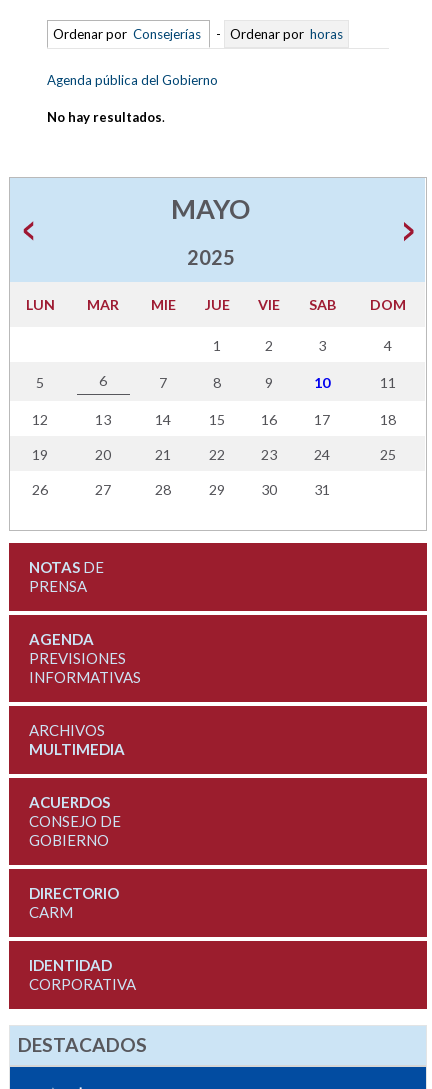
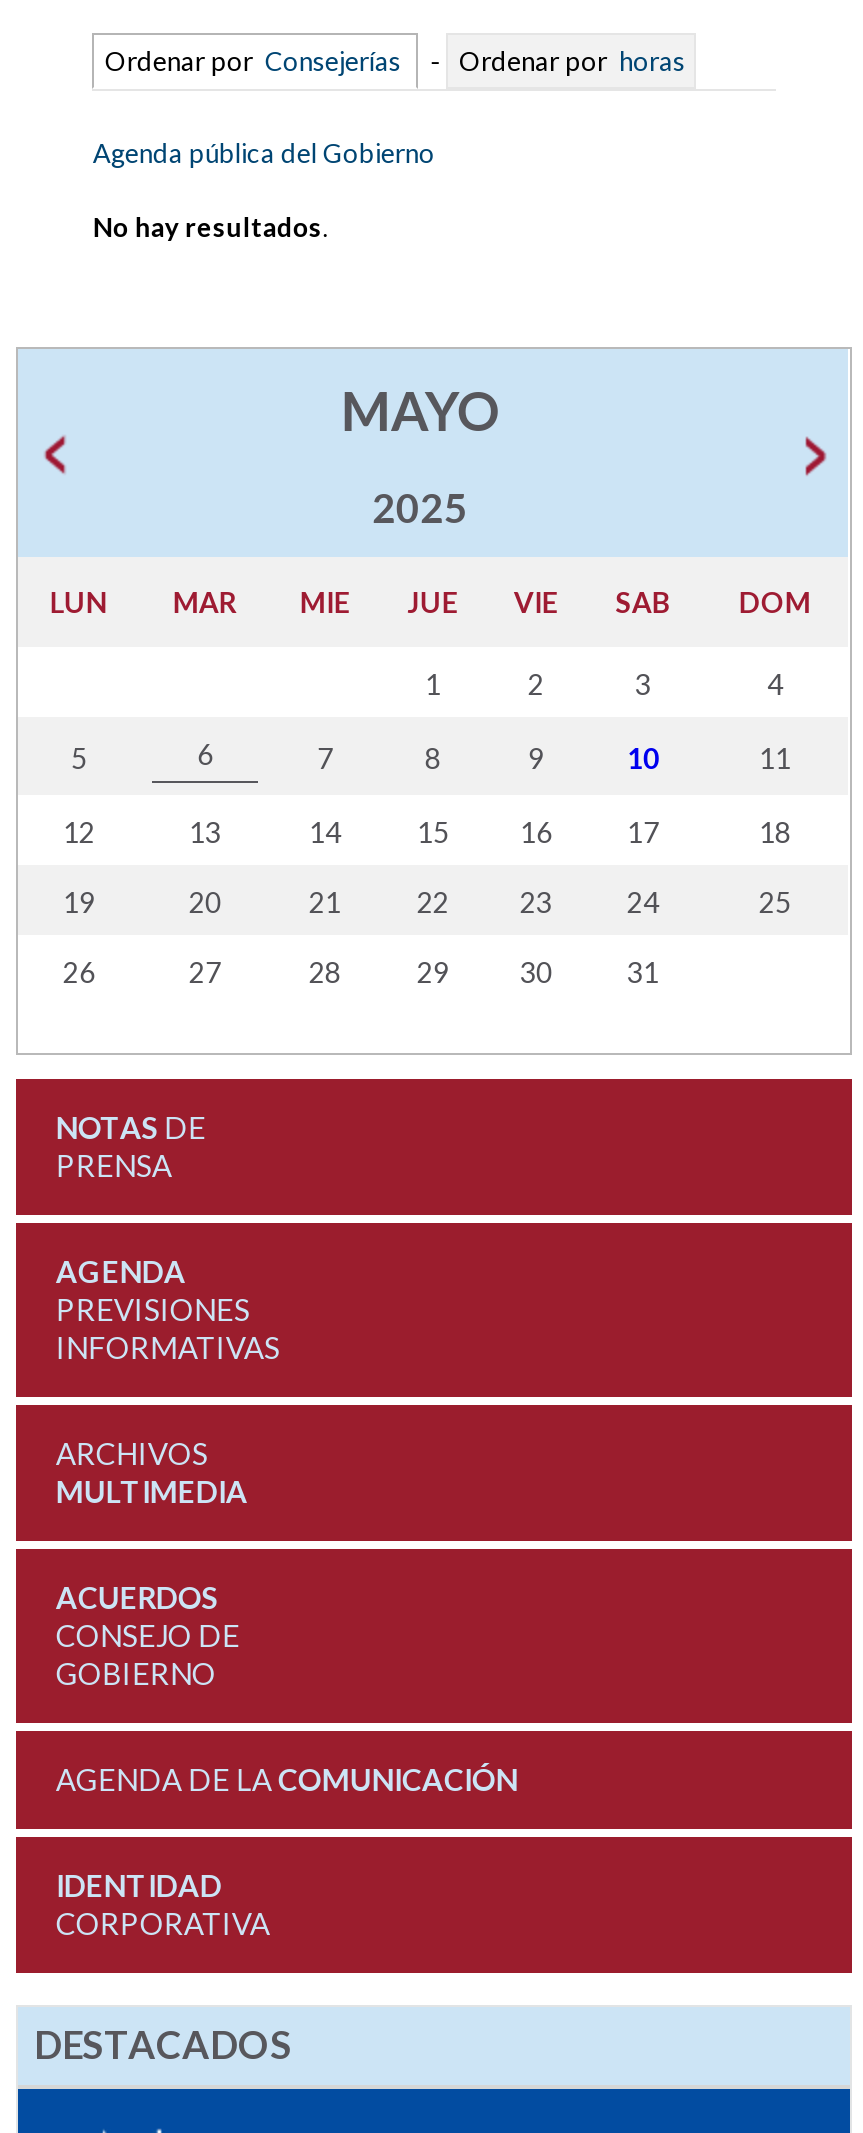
- DIRECTORIO
- CARM
+ AGENDA DE LA COMUNICACIÓN
